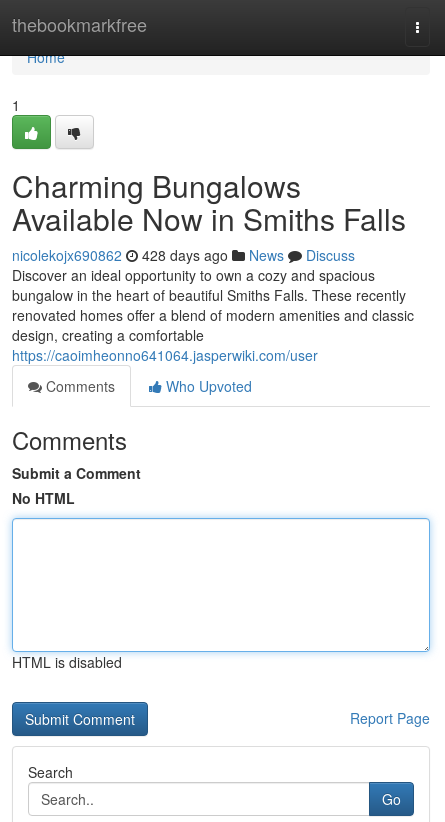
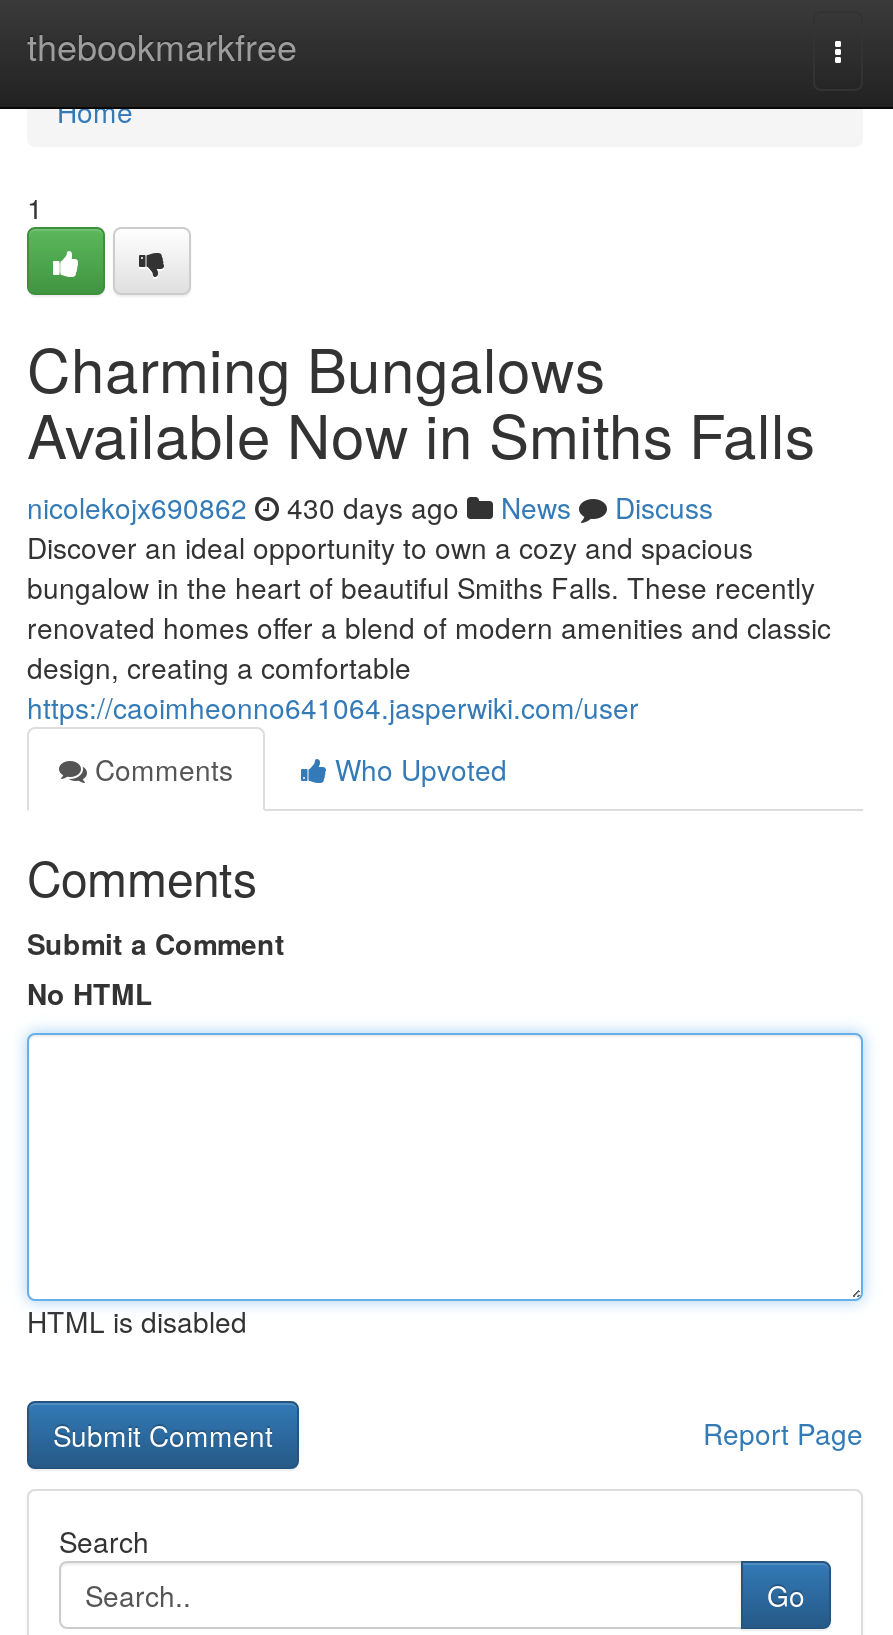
- nicolekojx690862 428 days ago News Discuss
+ nicolekojx690862 430 days ago News Discuss
